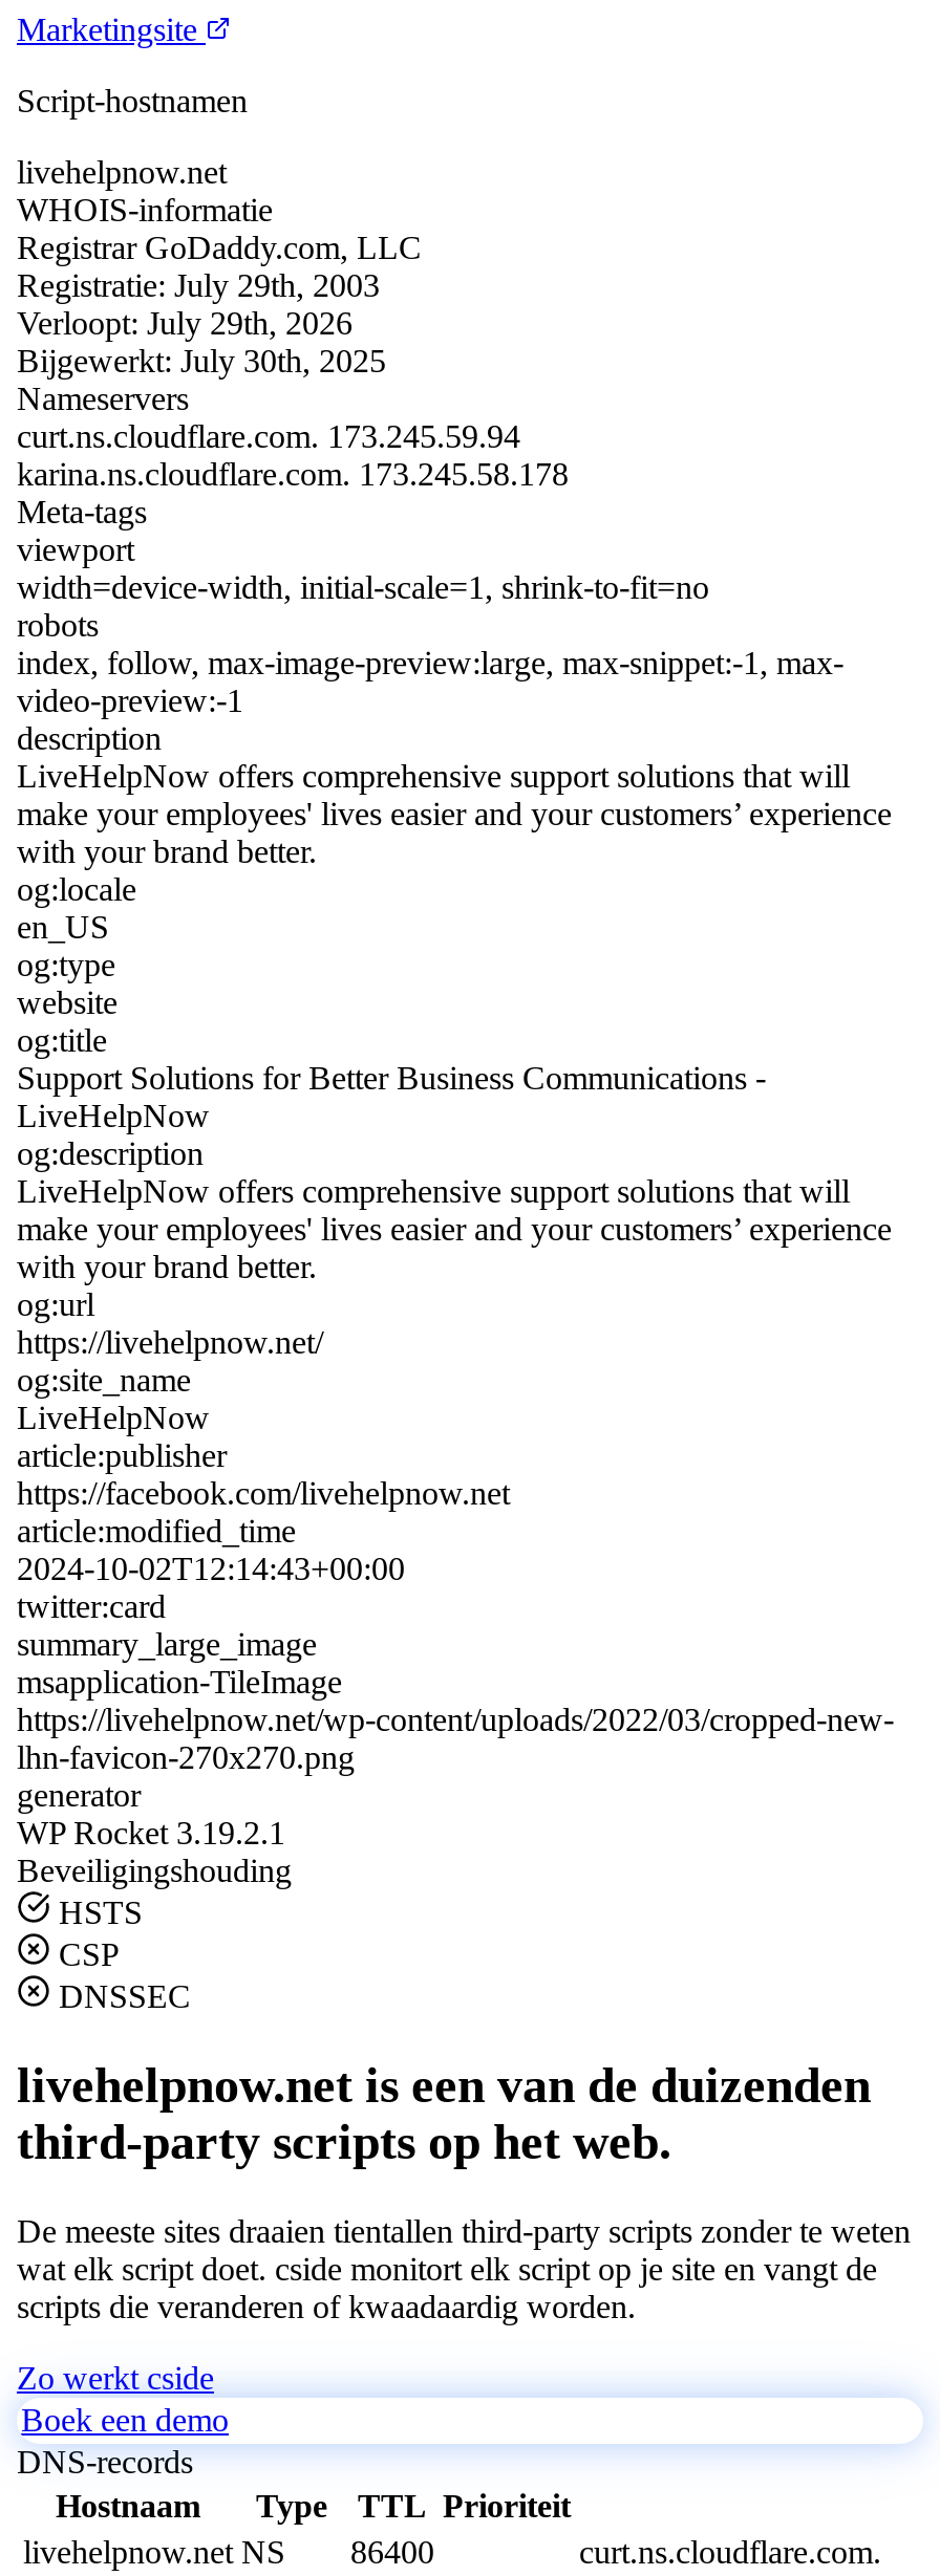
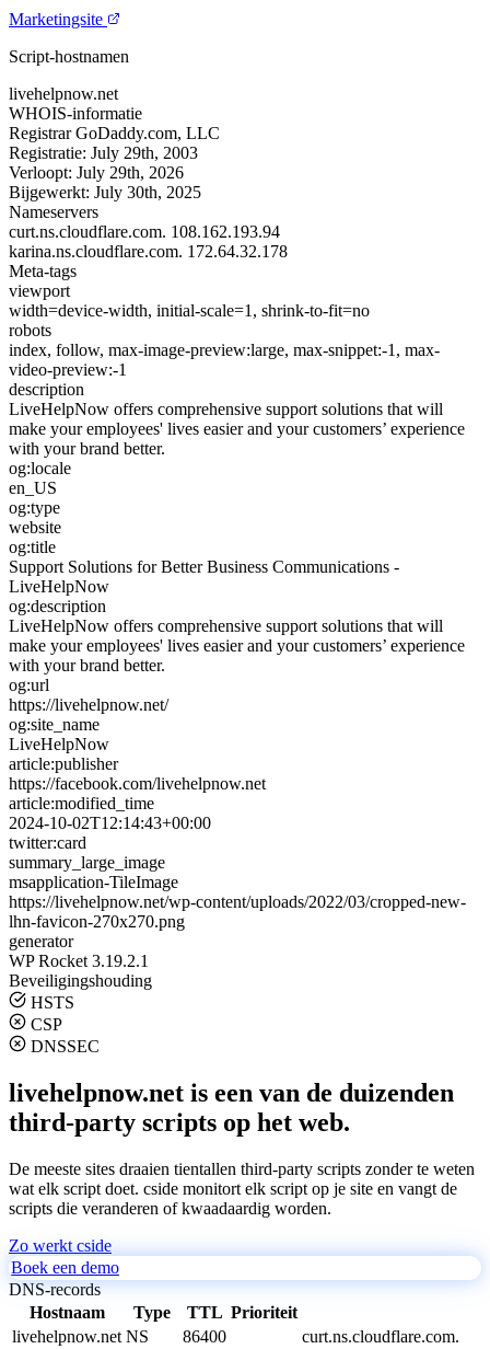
- curt.ns.cloudflare.com. 173.245.59.94
+ curt.ns.cloudflare.com. 108.162.193.94

- karina.ns.cloudflare.com. 173.245.58.178
+ karina.ns.cloudflare.com. 172.64.32.178
